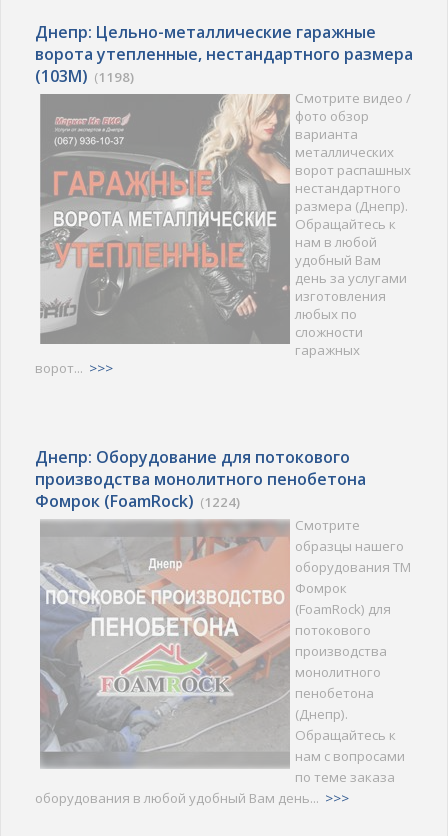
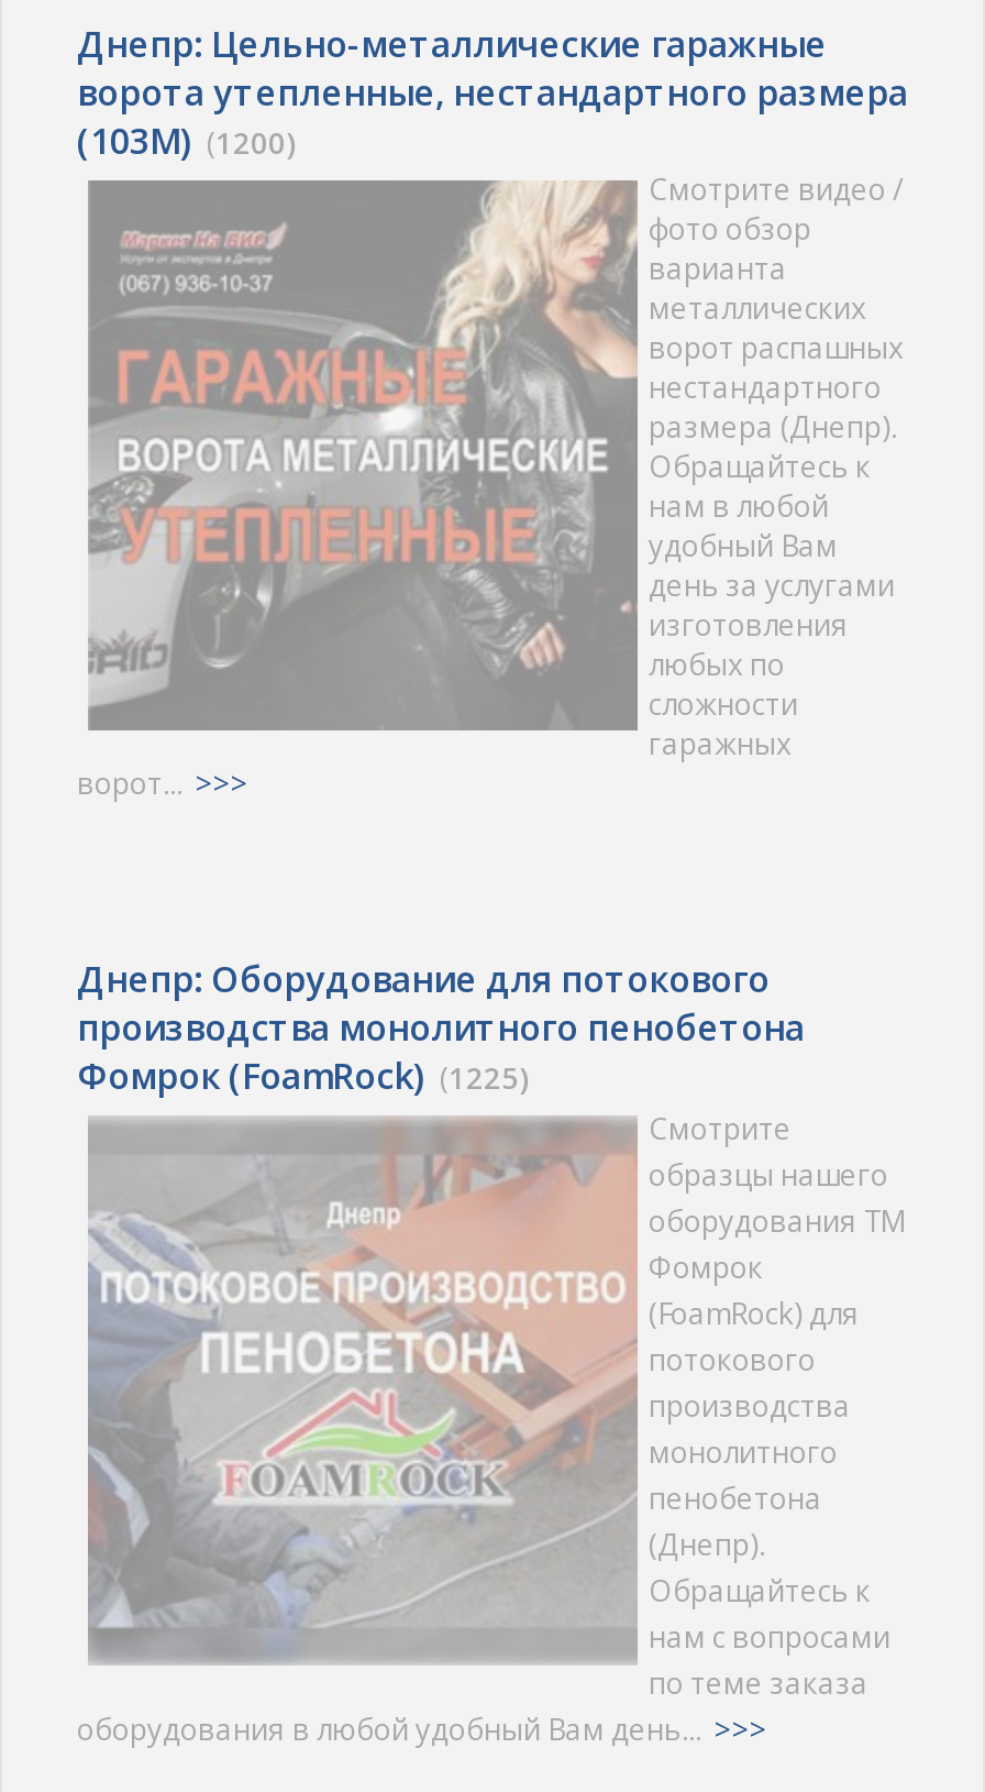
- (103M) (1198)
+ (103M) (1200)

- Фомрок (FoamRock) (1224)
+ Фомрок (FoamRock) (1225)
